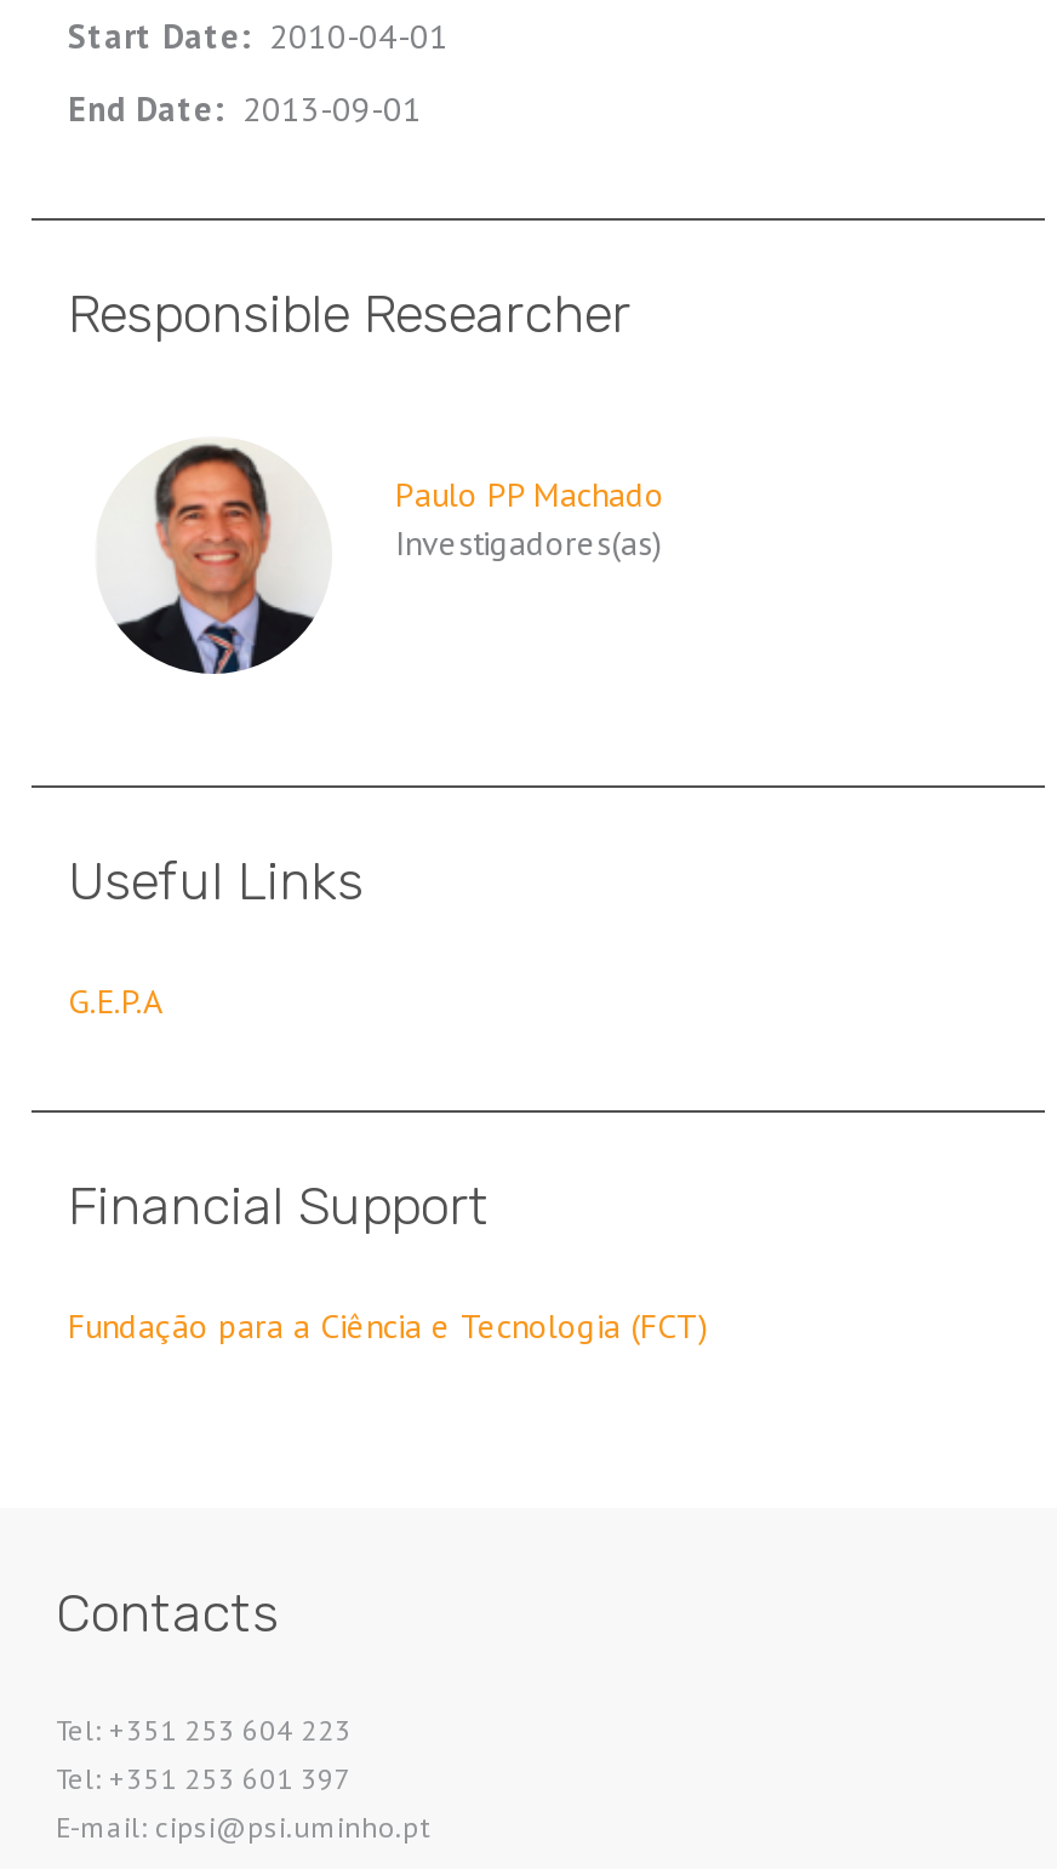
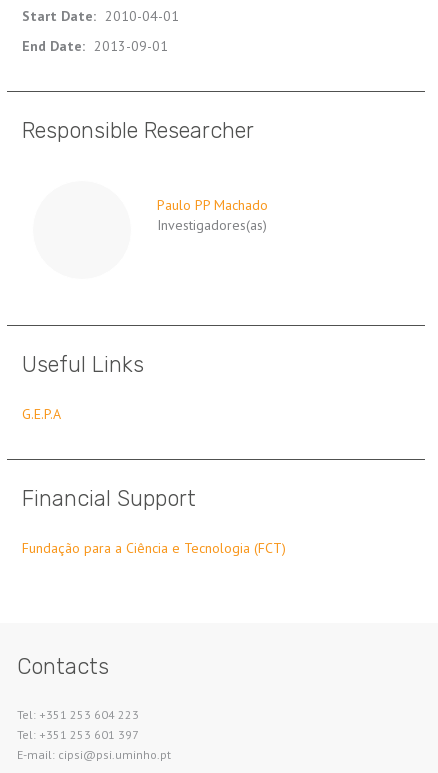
- [image]
